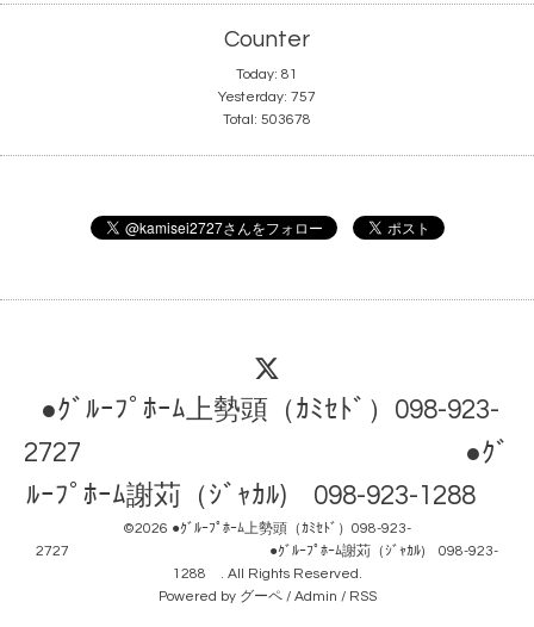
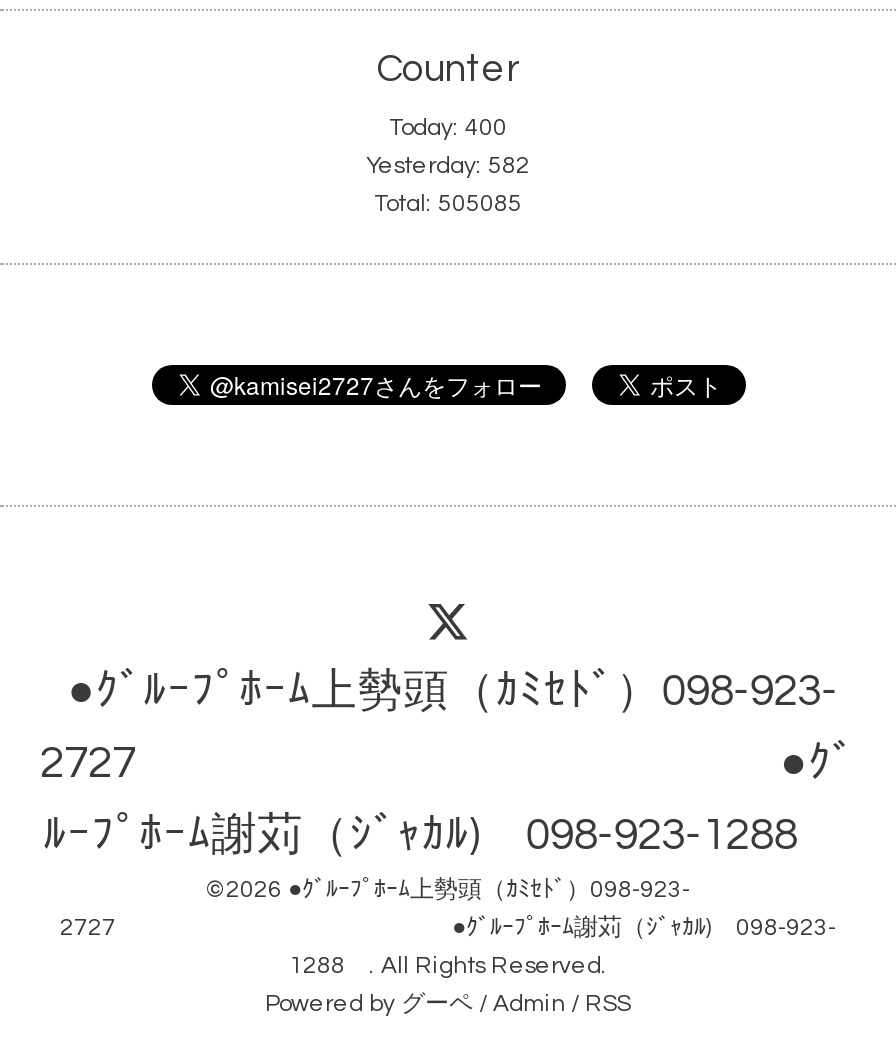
- Today: 81
+ Today: 400

- Yesterday: 757
+ Yesterday: 582

- Total: 503678
+ Total: 505085
